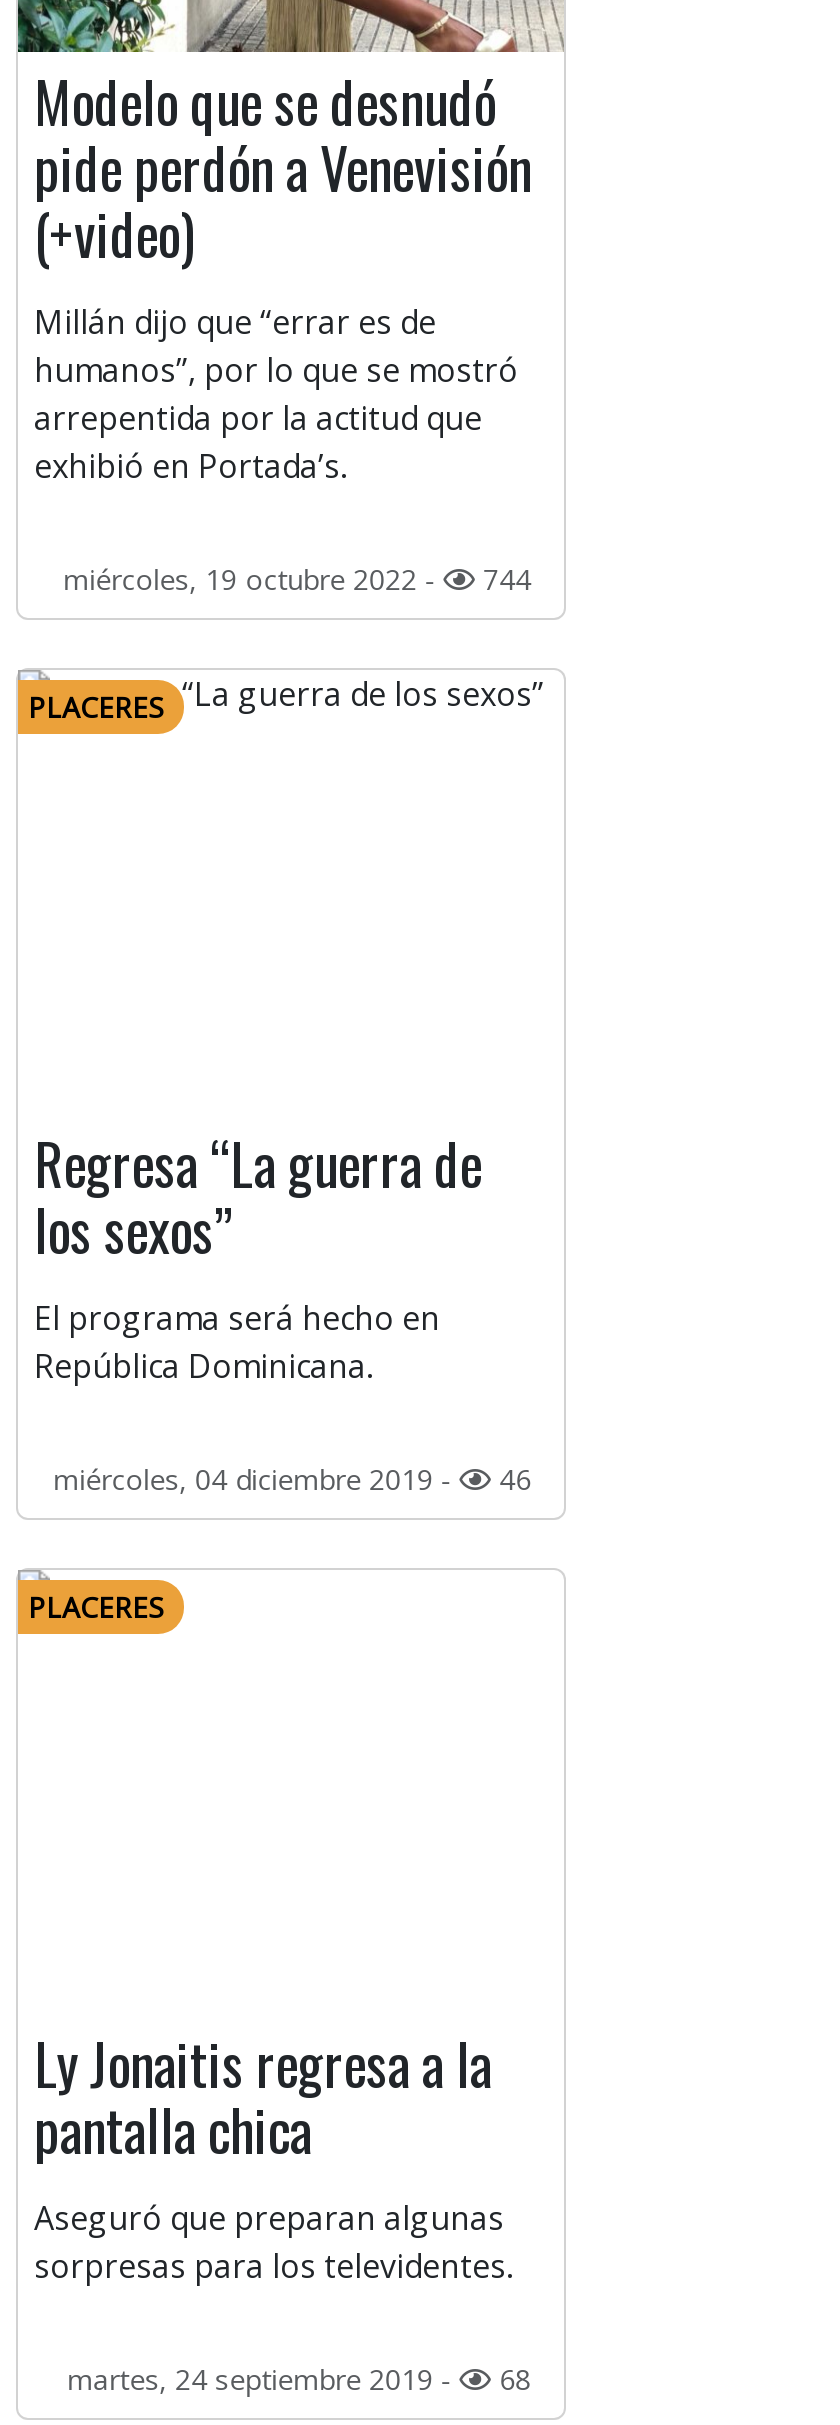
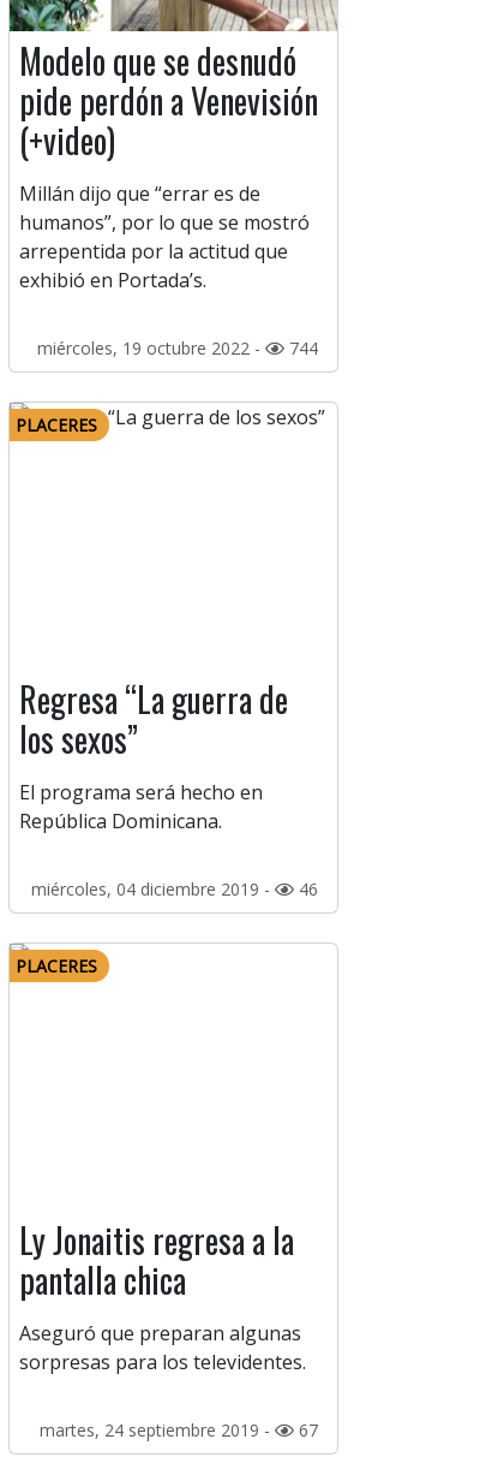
- martes, 24 septiembre 2019 - 68
+ martes, 24 septiembre 2019 - 67
